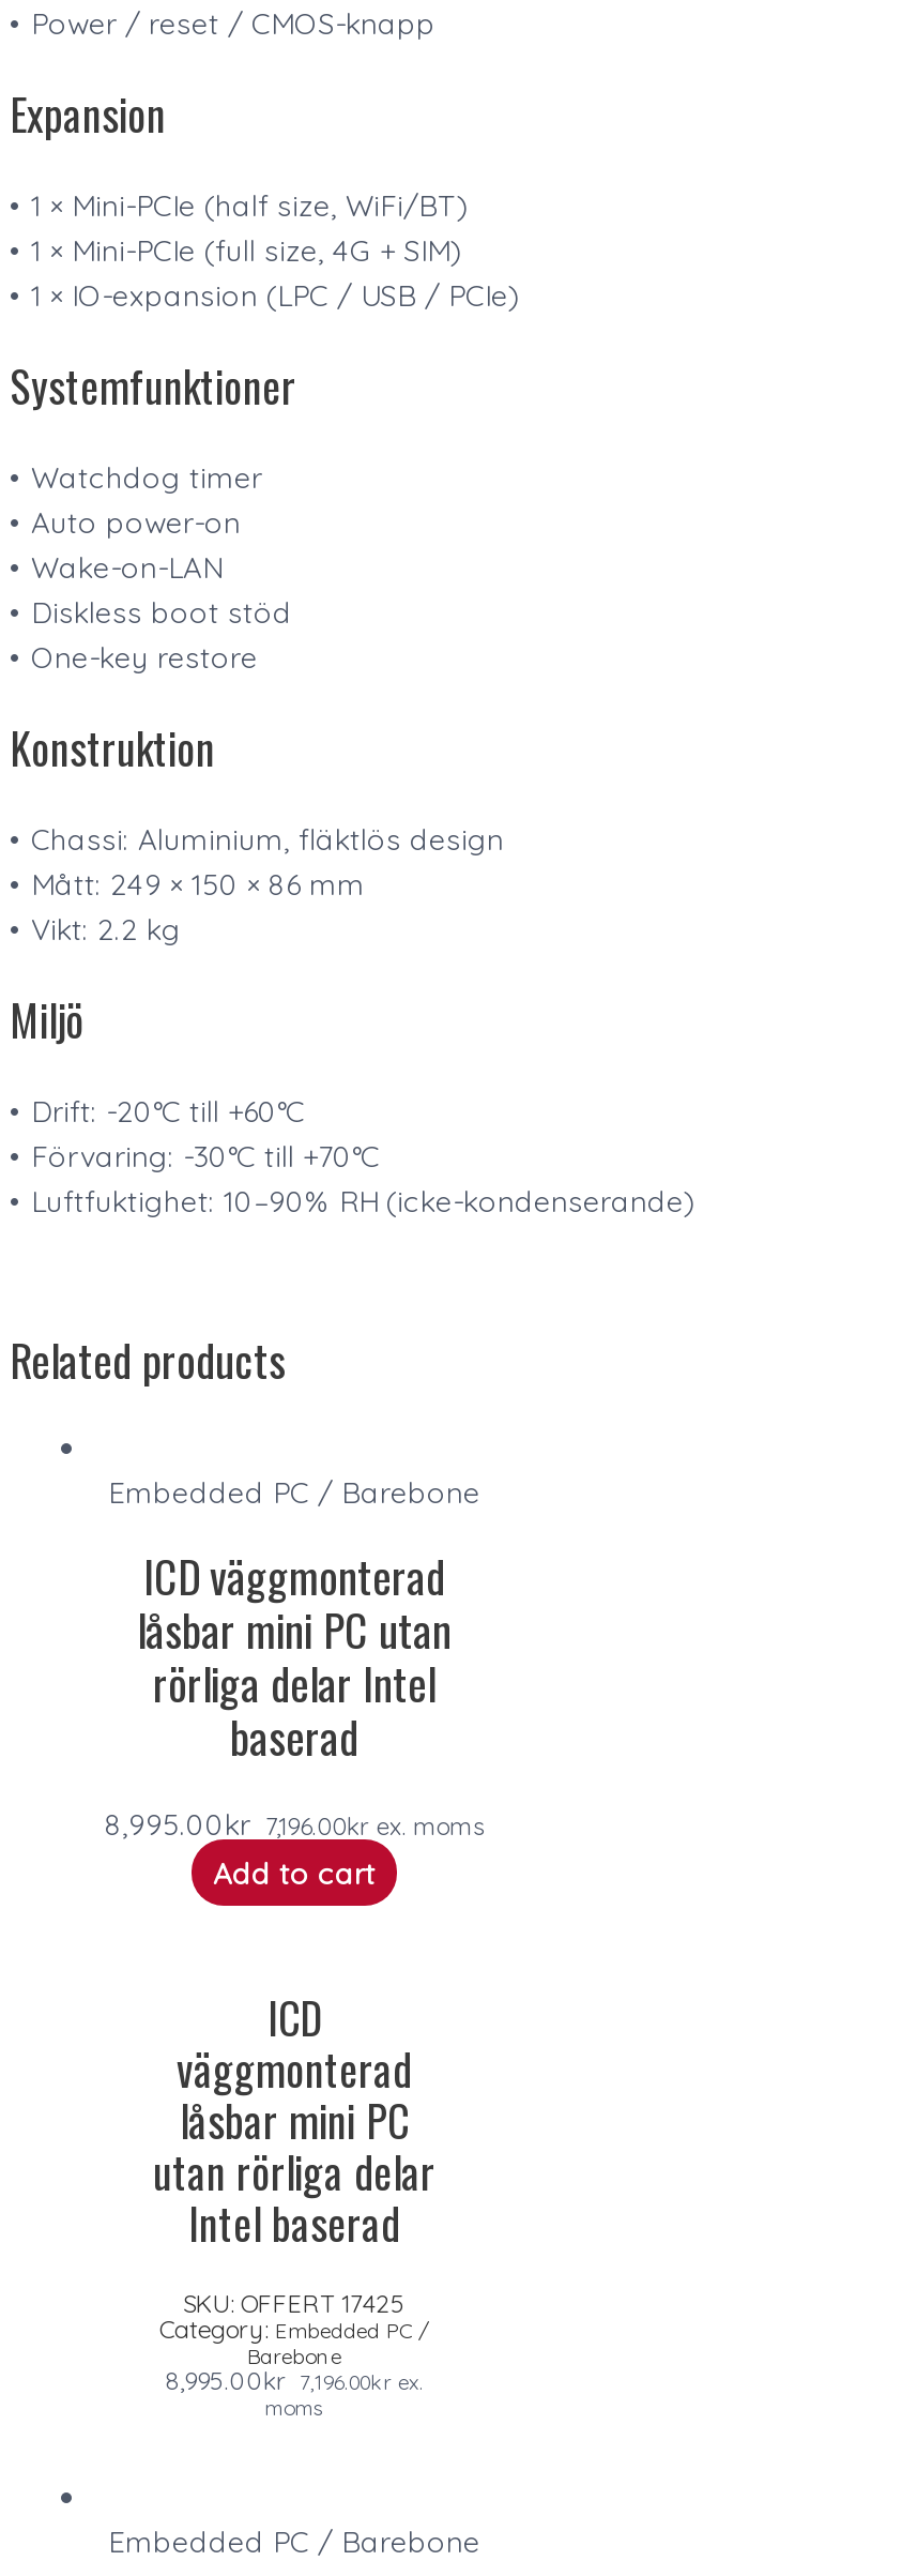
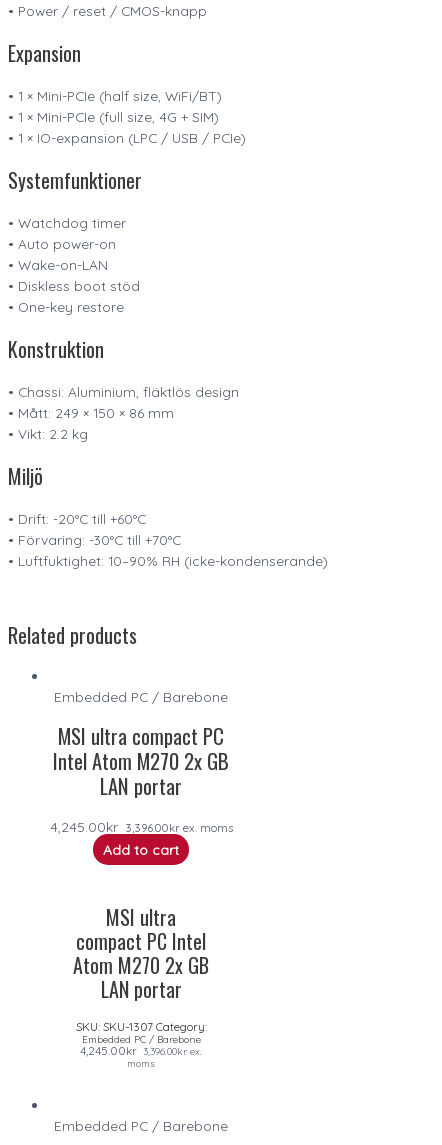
- ICD väggmonterad
- låsbar mini PC utan
- rörliga delar Intel
- baserad
+ MSI ultra compact PC
+ Intel Atom M270 2x GB
+ LAN portar

- 8,995.00 kr 7,196.00kr ex. moms
+ 4,245.00 kr 3,396.00kr ex. moms

- ICD
- väggmonterad
- låsbar mini PC
- utan rörliga delar
- Intel baserad
+ MSI ultra
+ compact PC Intel
+ Atom M270 2x GB
+ LAN portar

- SKU: OFFERT 17425
- Category: Embedded PC /
- Barebone
- 8,995.00kr 7,196.00kr ex.
+ SKU: SKU-1307 Category:
+ Embedded PC / Barebone
+ 4,245.00kr 3,396.00krex.
